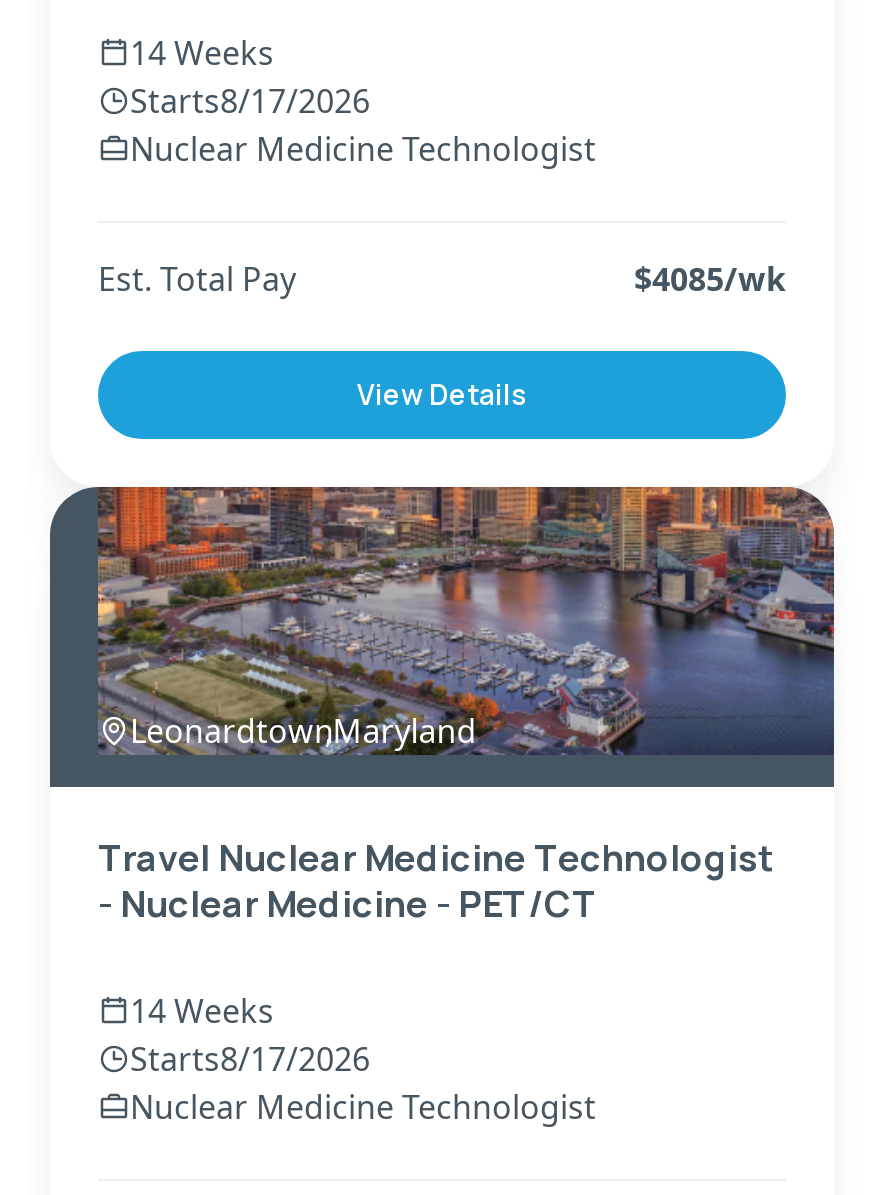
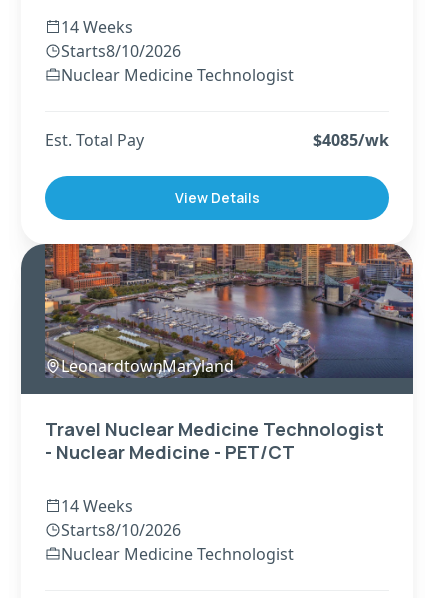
- Starts8/17/2026
+ Starts8/10/2026

- Starts8/17/2026
+ Starts8/10/2026
